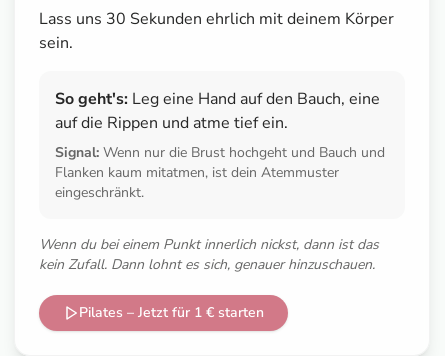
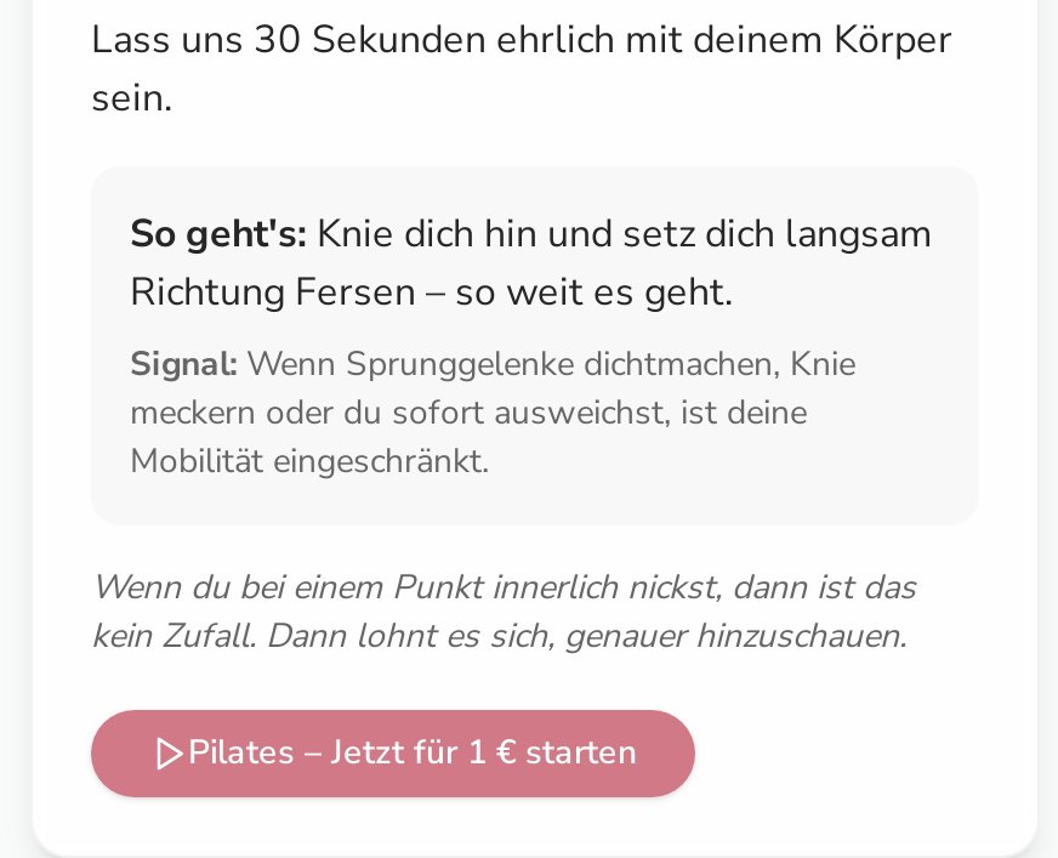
- So geht's: Leg eine Hand auf den Bauch, eine
- auf die Rippen und atme tief ein.
- Signal: Wenn nur die Brust hochgeht und Bauch und
- Flanken kaum mitatmen, ist dein Atemmuster
- eingeschränkt.
+ So geht's: Knie dich hin und setz dich langsam
+ Richtung Fersen – so weit es geht.
+ Signal: Wenn Sprunggelenke dichtmachen, Knie
+ meckern oder du sofort ausweichst, ist deine
+ Mobilität eingeschränkt.
